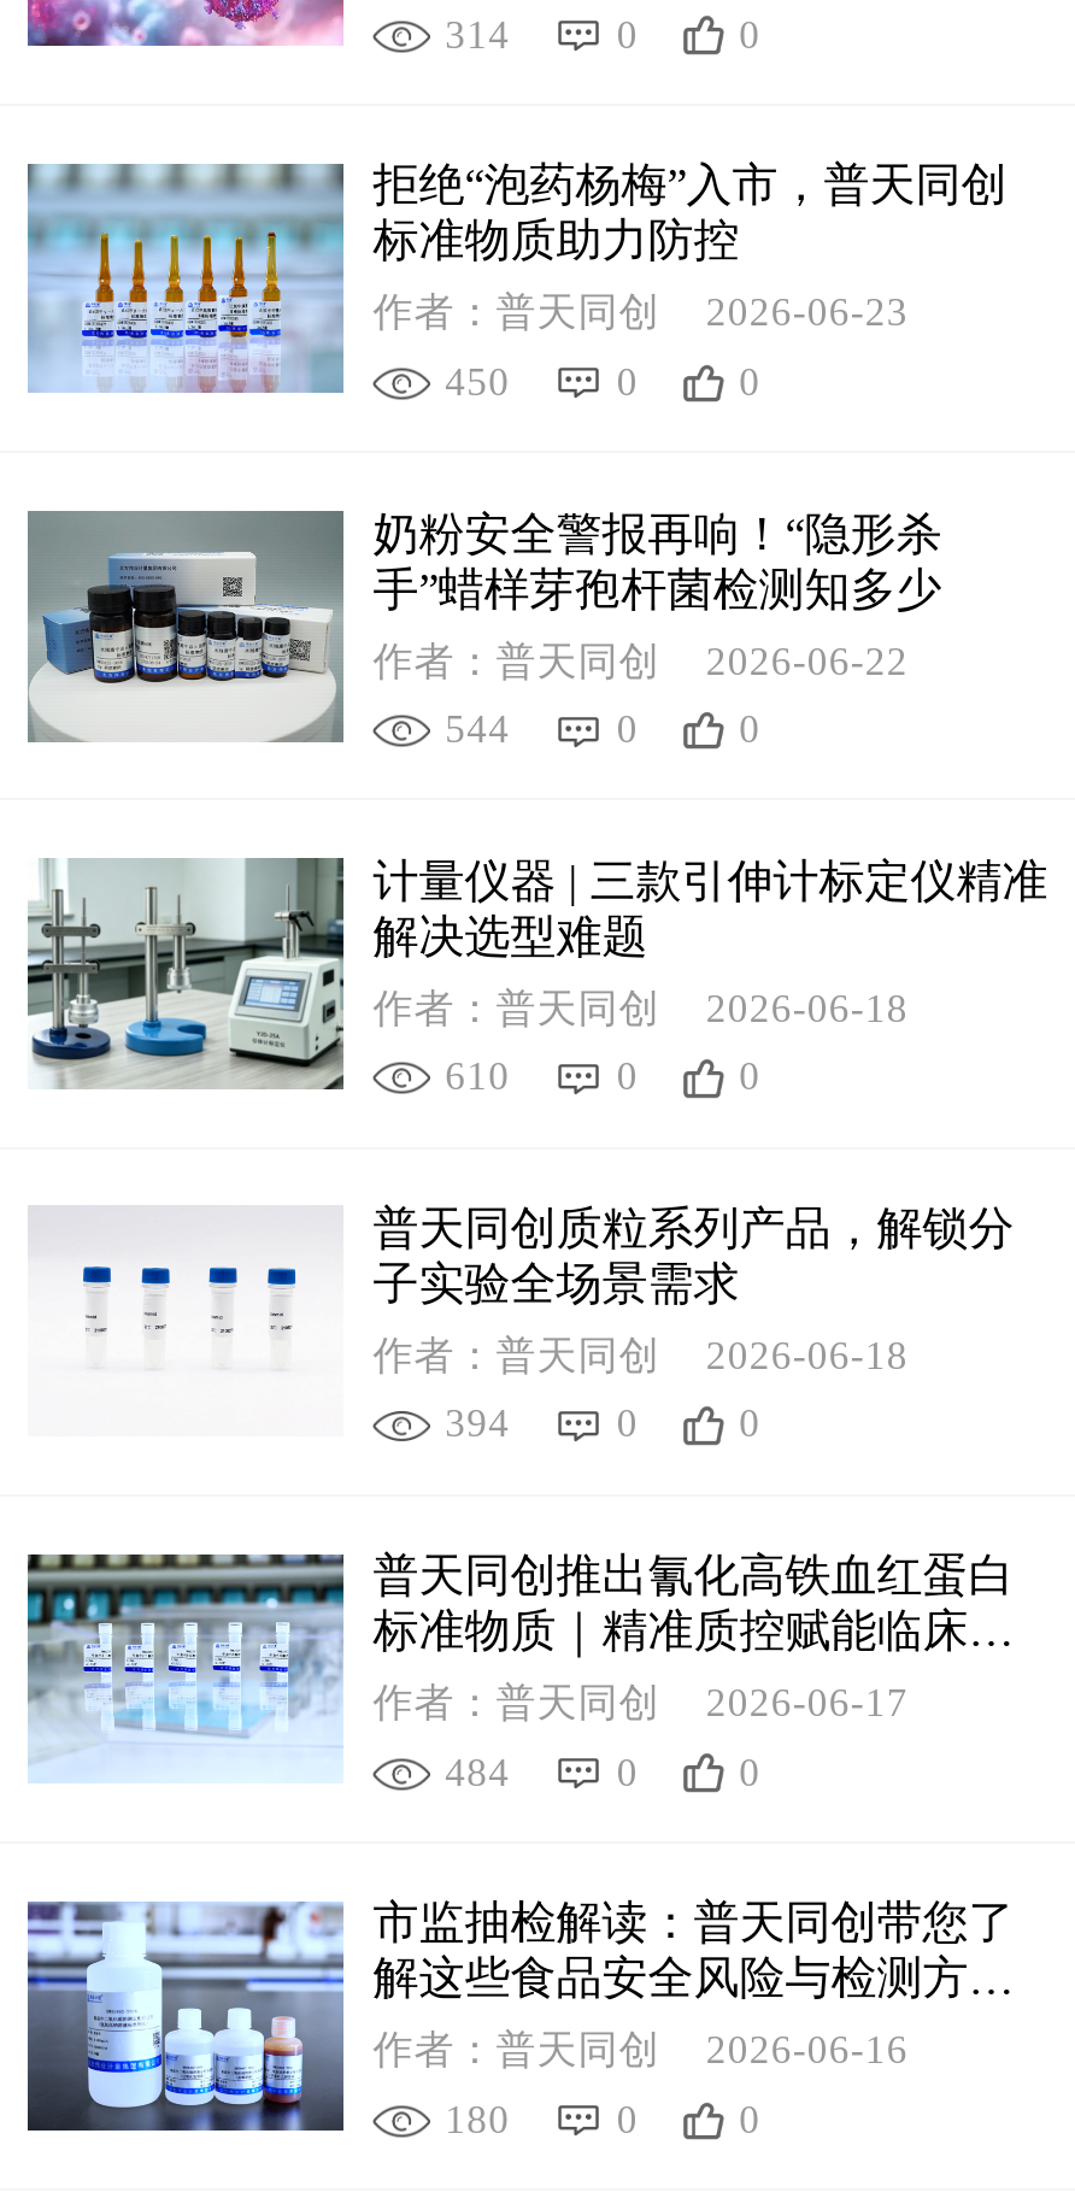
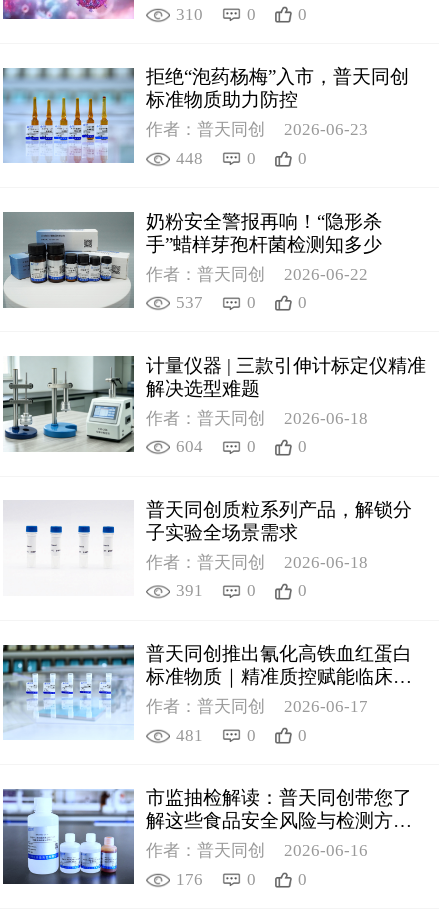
- 314
+ 310

- 450
+ 448

- 544
+ 537

- 610
+ 604

- 394
+ 391

- 484
+ 481

- 180
+ 176
